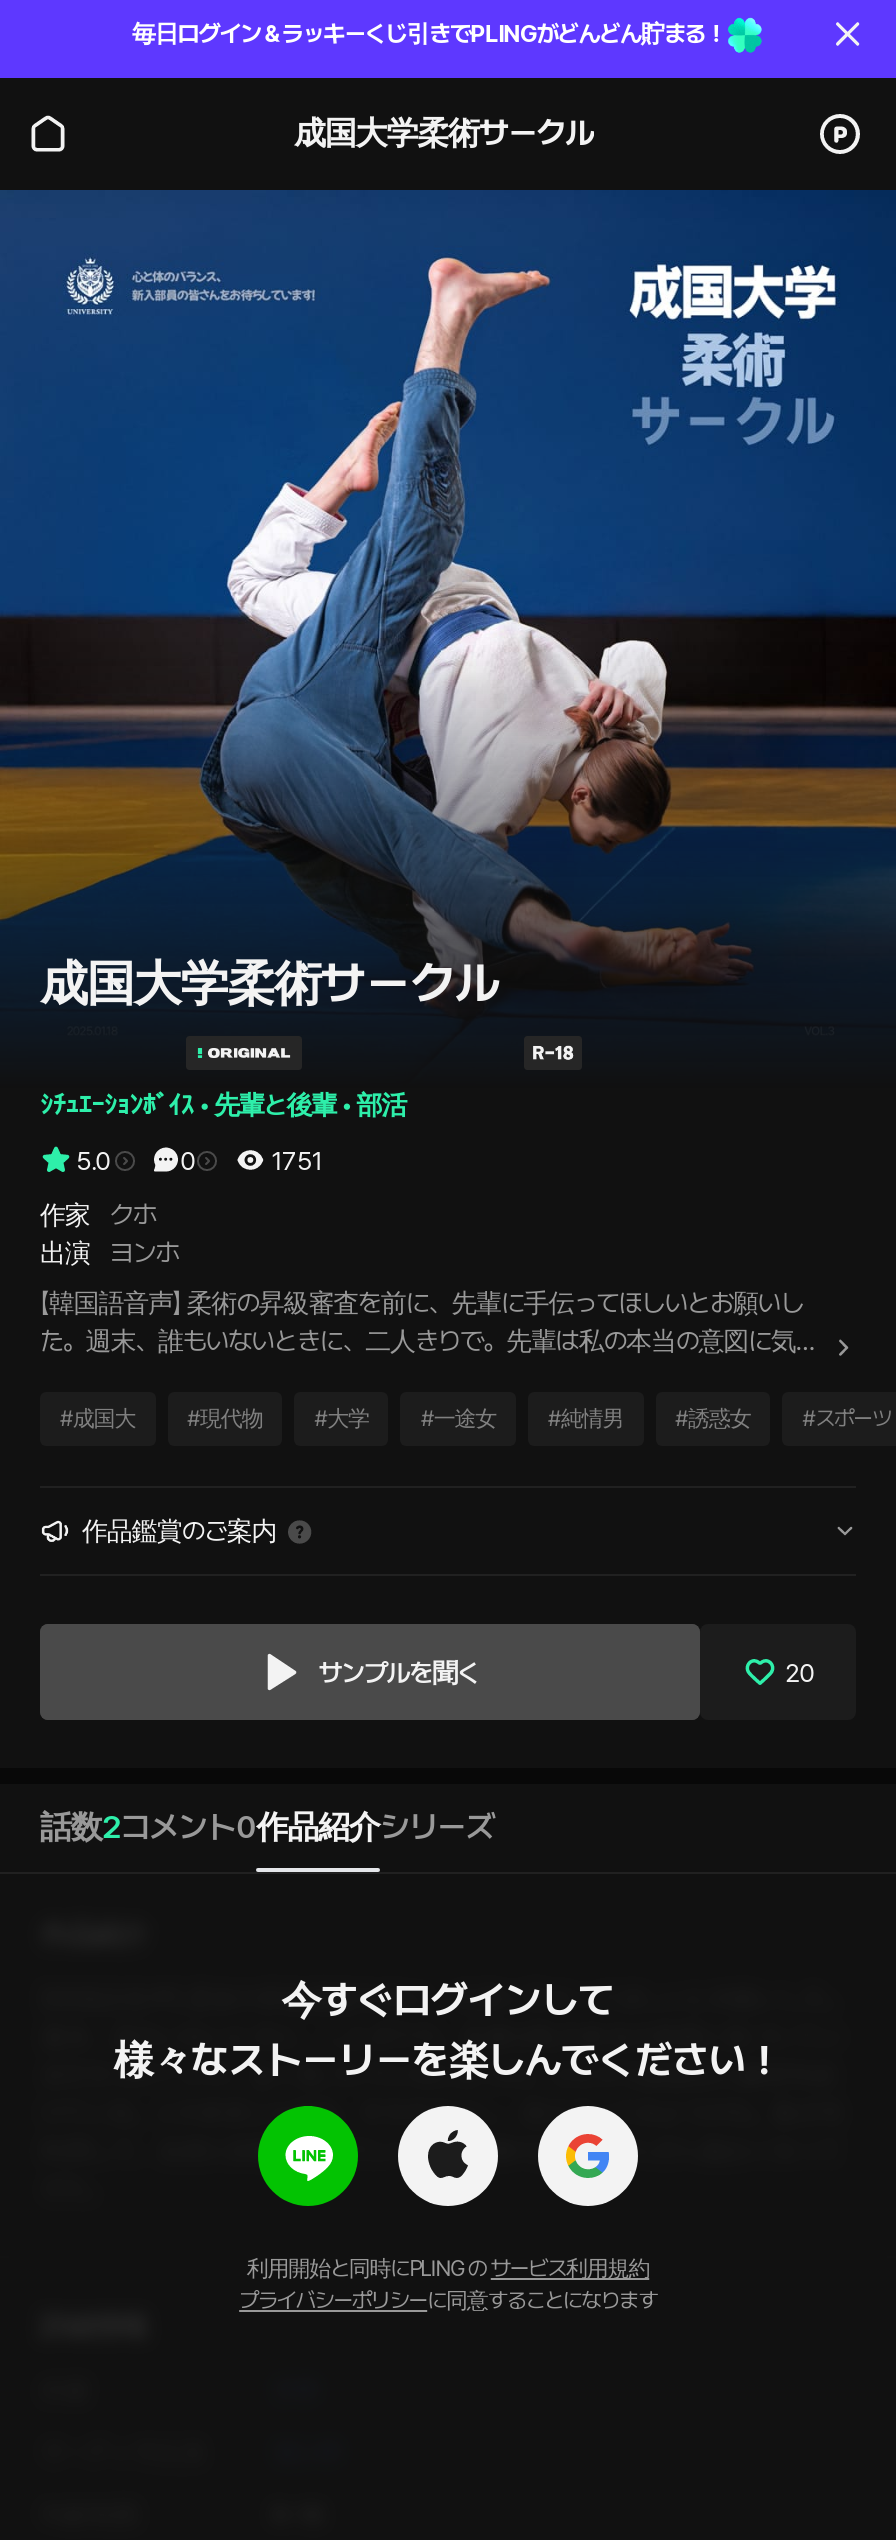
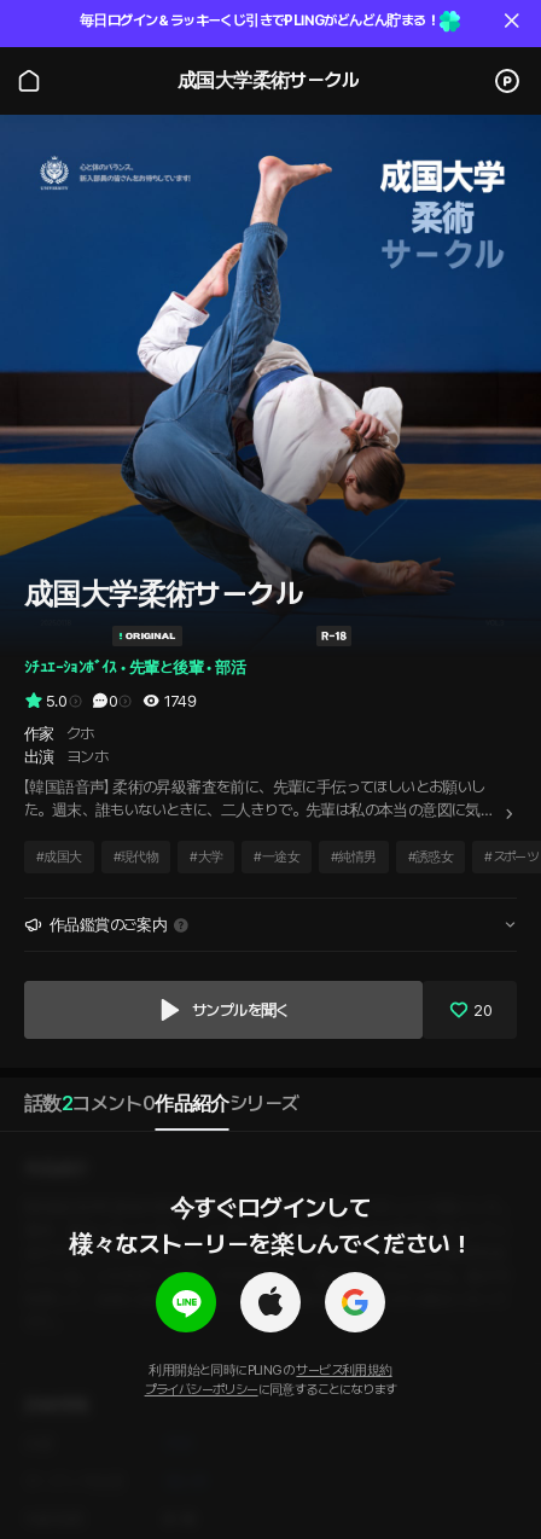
- 1751
+ 1749
